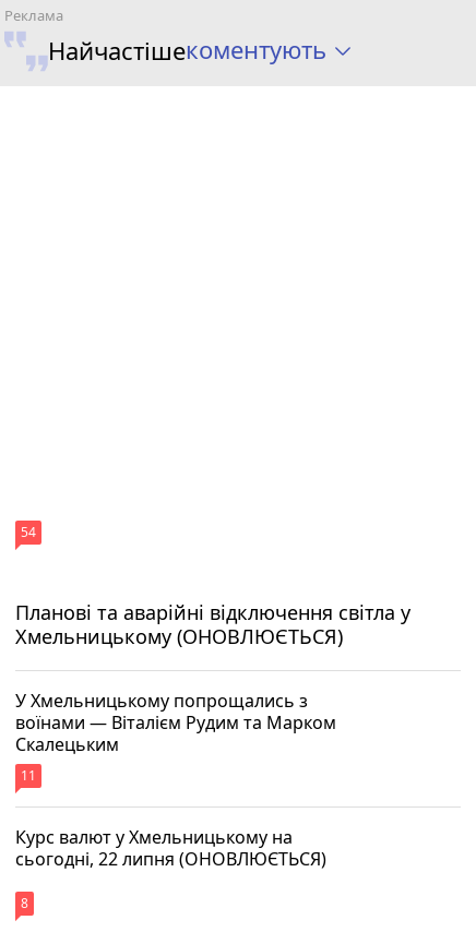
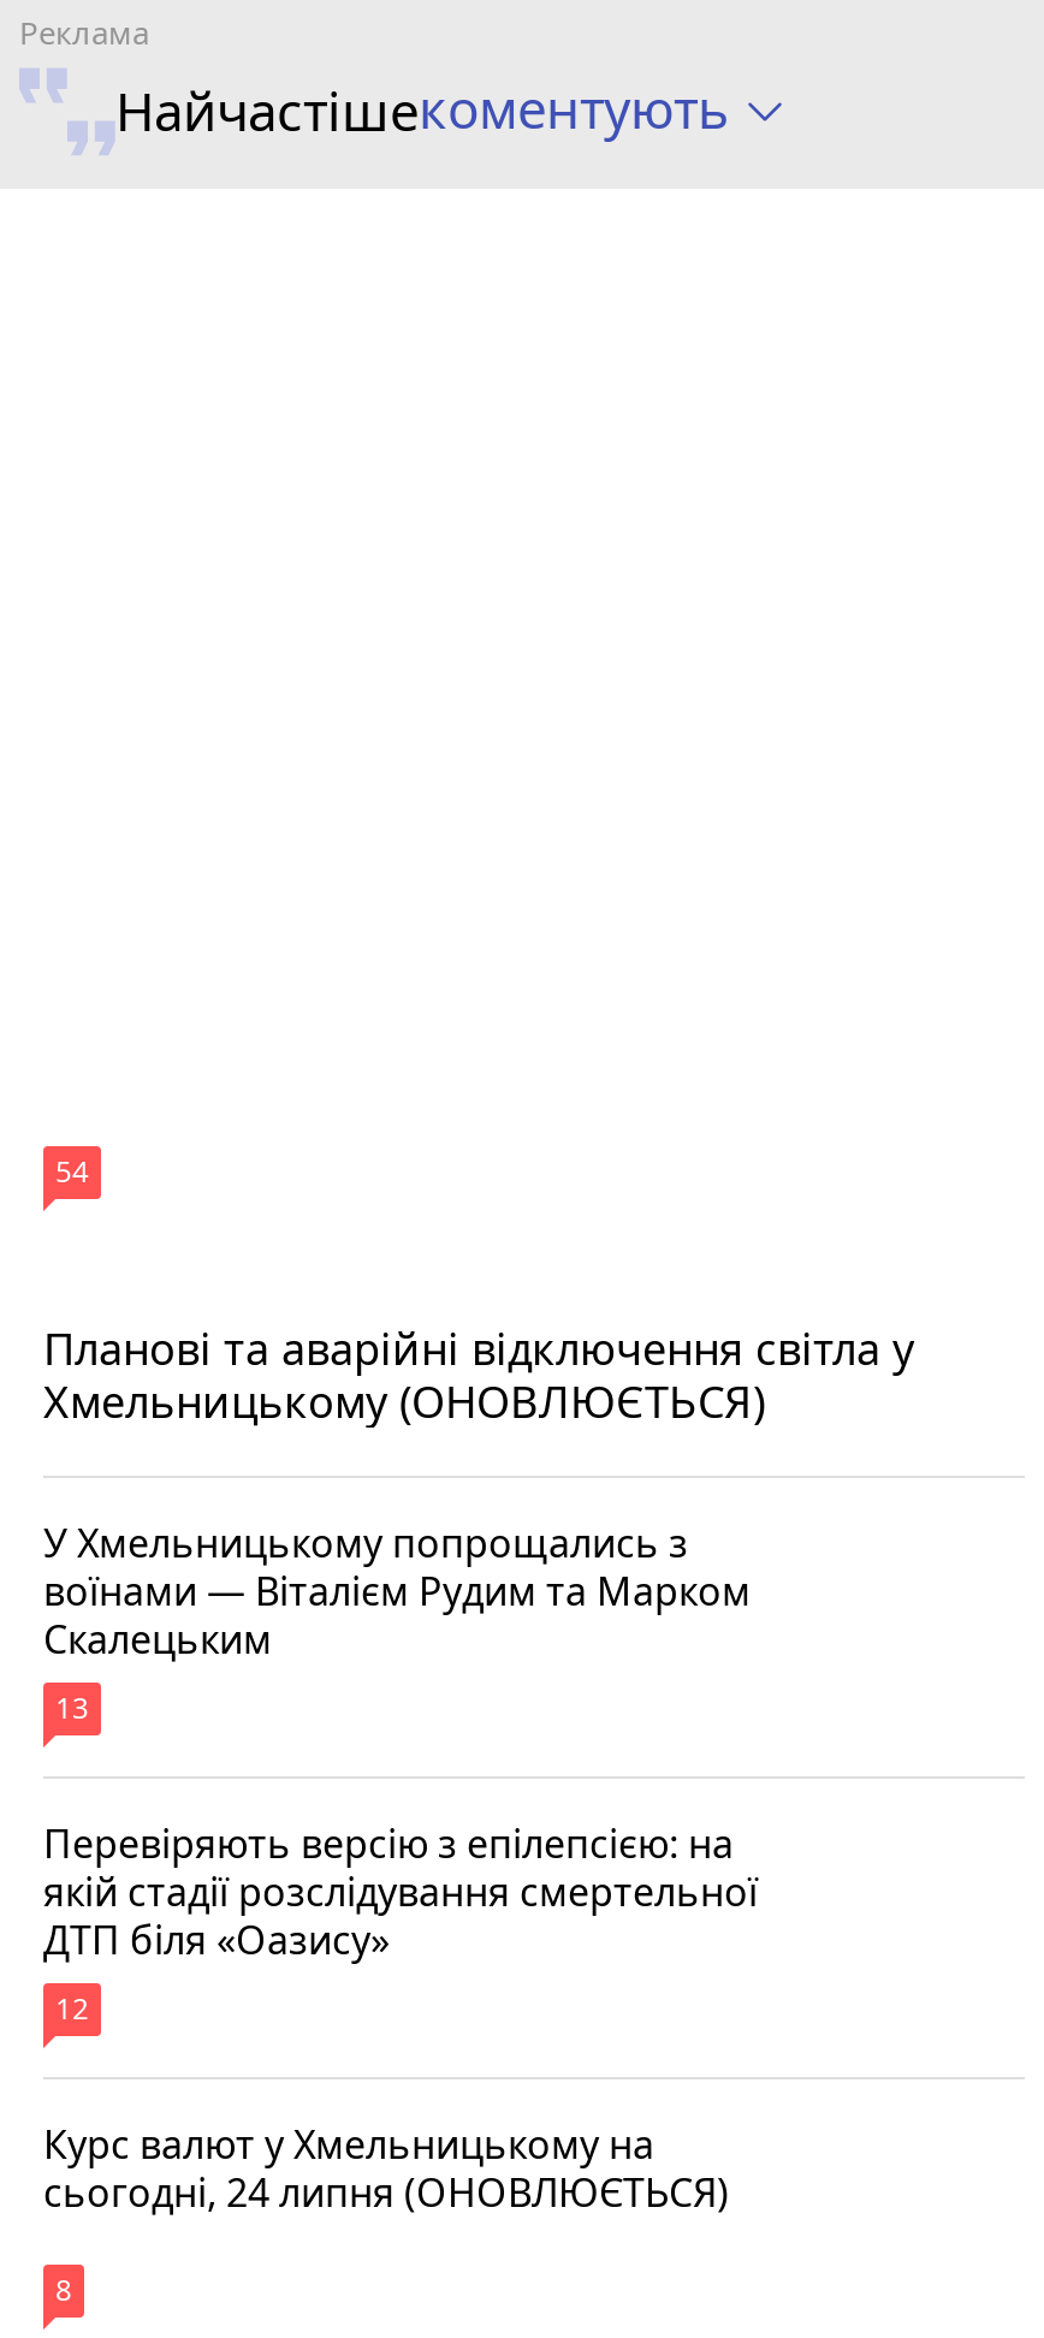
- 11
+ 13
+ Перевіряють версію з епілепсією: на
+ якій стадії розслідування смертельної
+ ДТП біля «Оазису»
+ 12

- сьогодні, 22 липня (ОНОВЛЮЄТЬСЯ)
+ сьогодні, 24 липня (ОНОВЛЮЄТЬСЯ)
